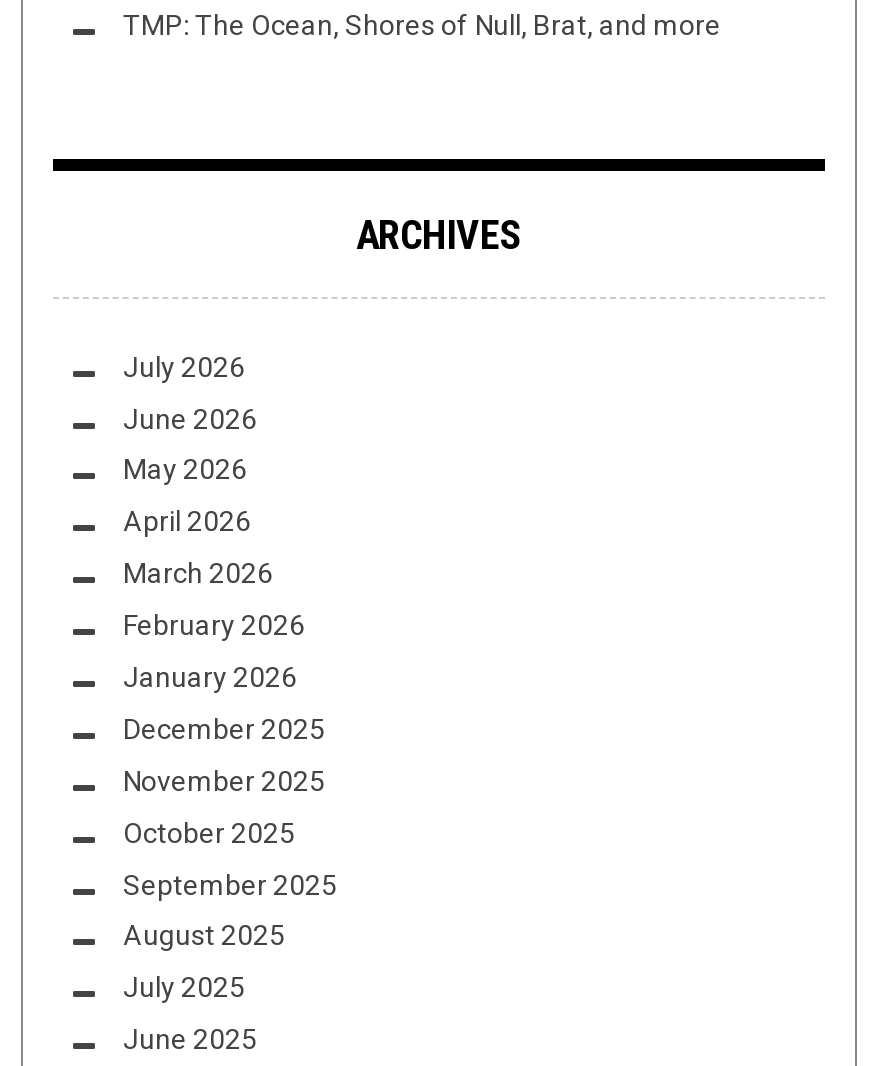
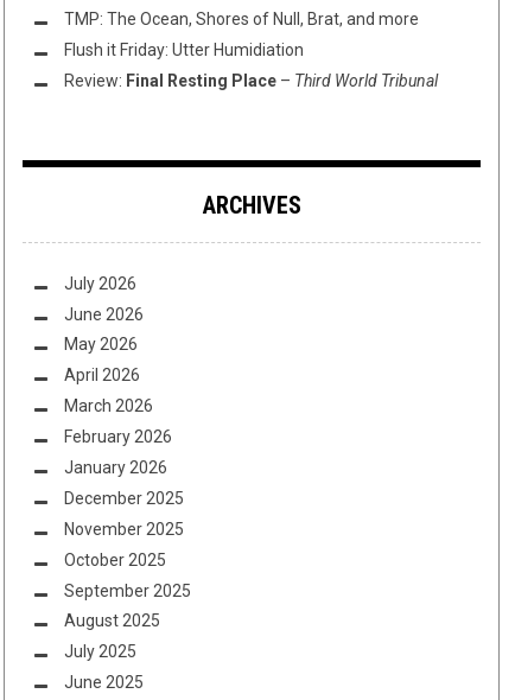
+ Flush it Friday: Utter Humidiation
+ Review: Final Resting Place – Third World Tribunal
